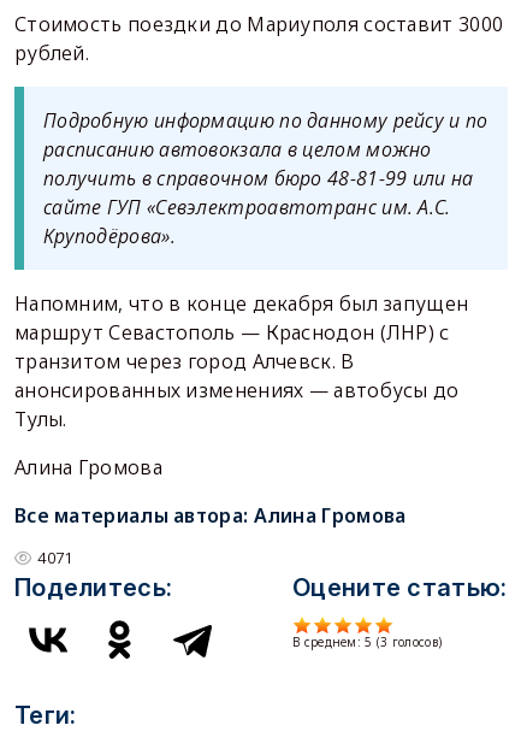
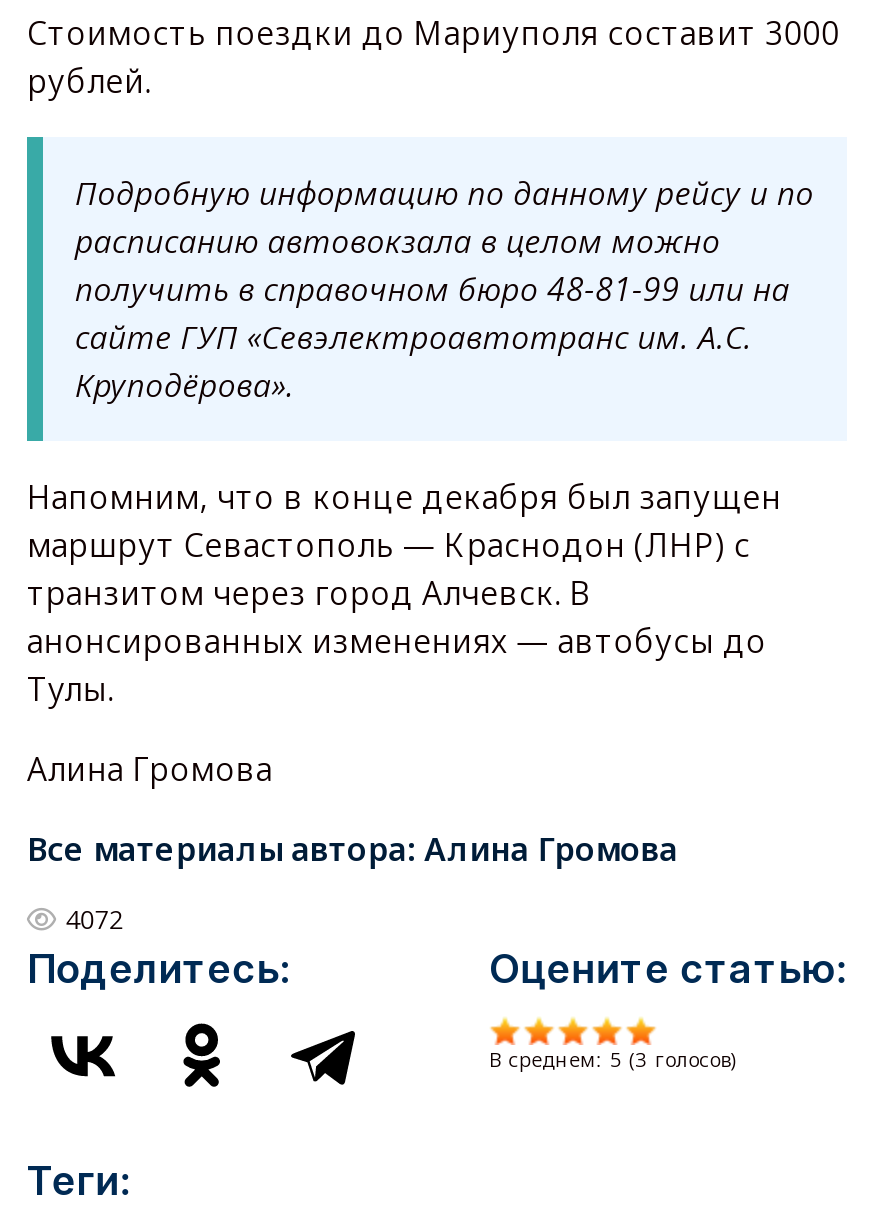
- 4071
+ 4072
